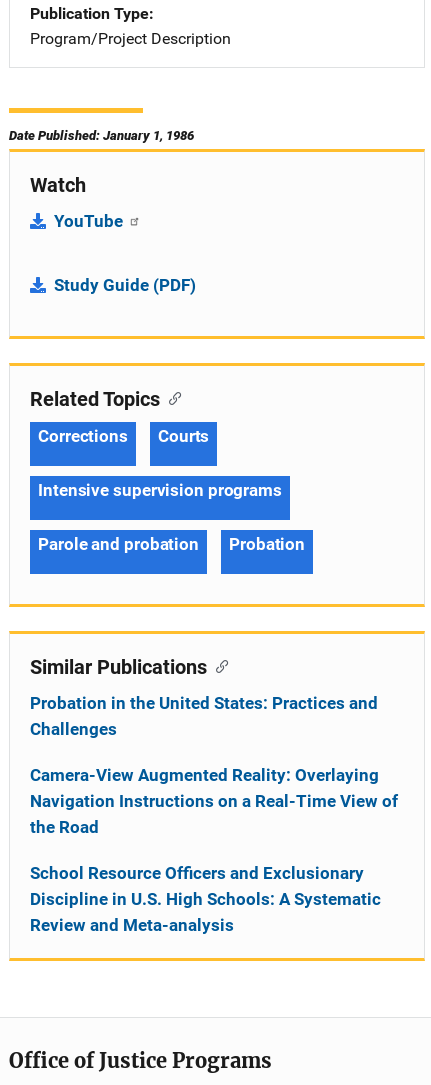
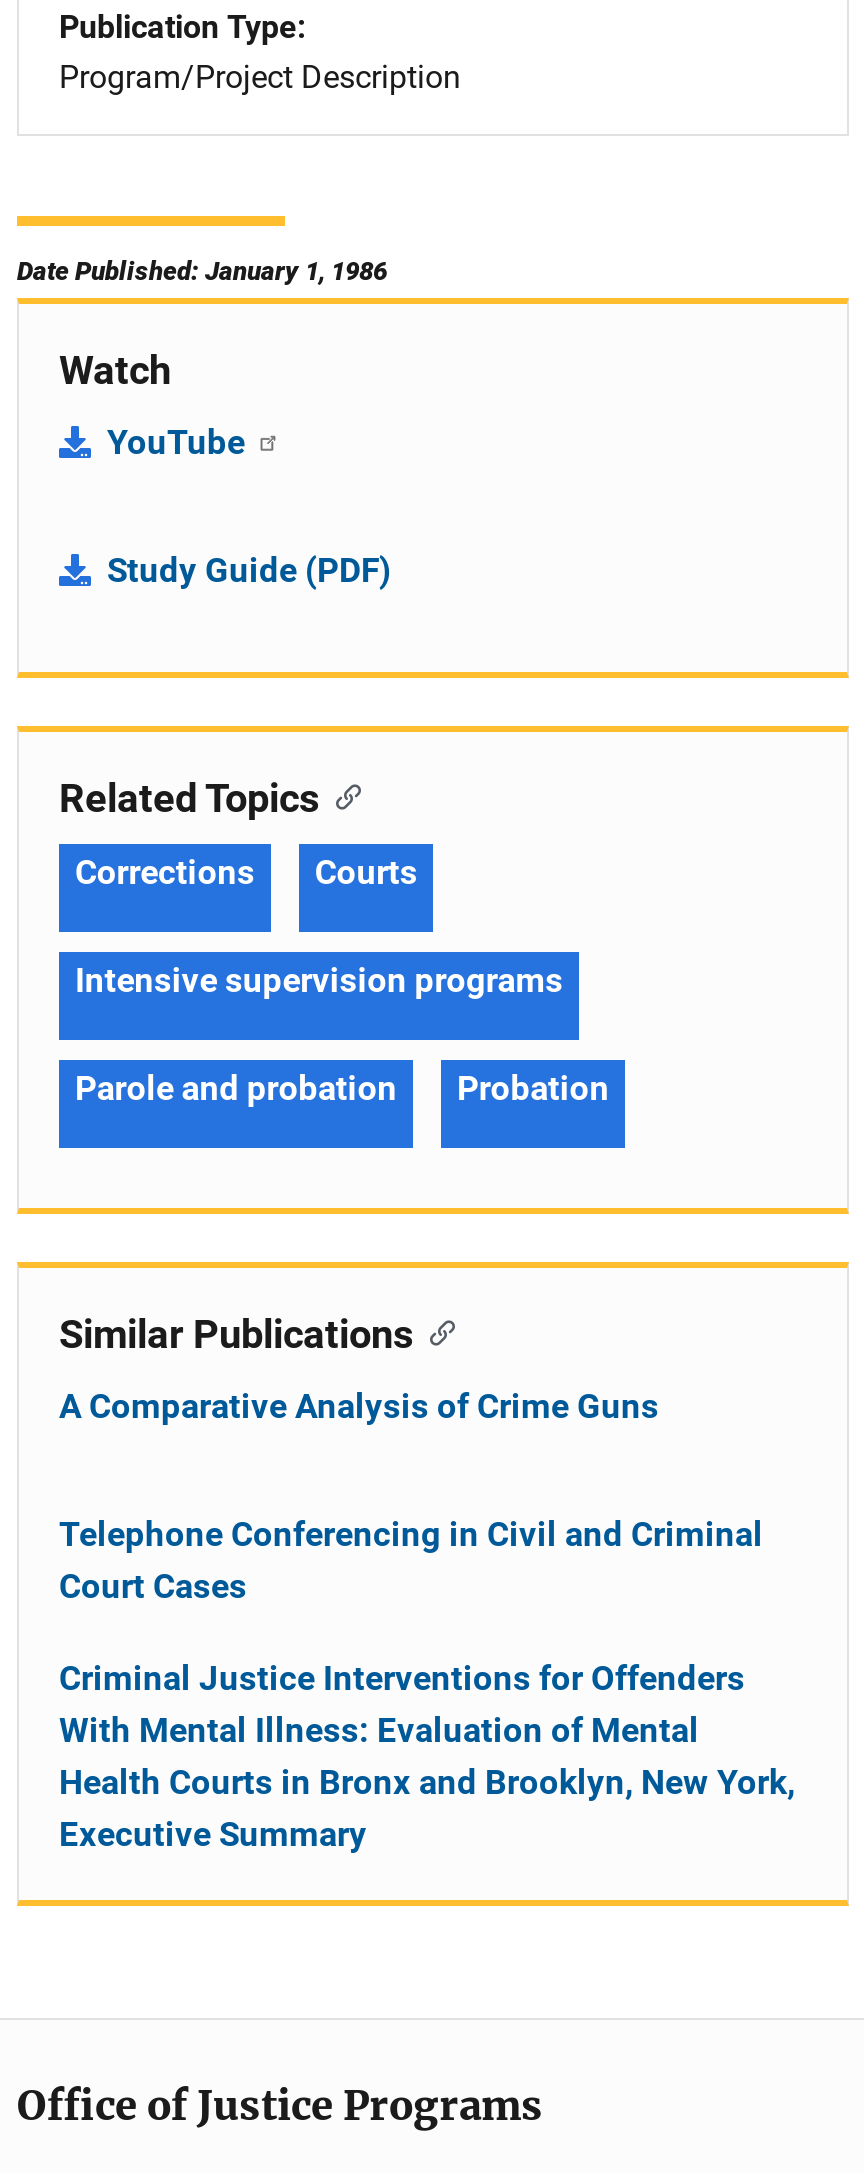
- Probation in the United States: Practices and
- Challenges
+ A Comparative Analysis of Crime Guns

- Camera-View Augmented Reality: Overlaying
- Navigation Instructions on a Real-Time View of
- the Road
+ Telephone Conferencing in Civil and Criminal
+ Court Cases

- School Resource Officers and Exclusionary
- Discipline in U.S. High Schools: A Systematic
- Review and Meta-analysis
+ Criminal Justice Interventions for Offenders
+ With Mental Illness: Evaluation of Mental
+ Health Courts in Bronx and Brooklyn, New York,
+ Executive Summary
